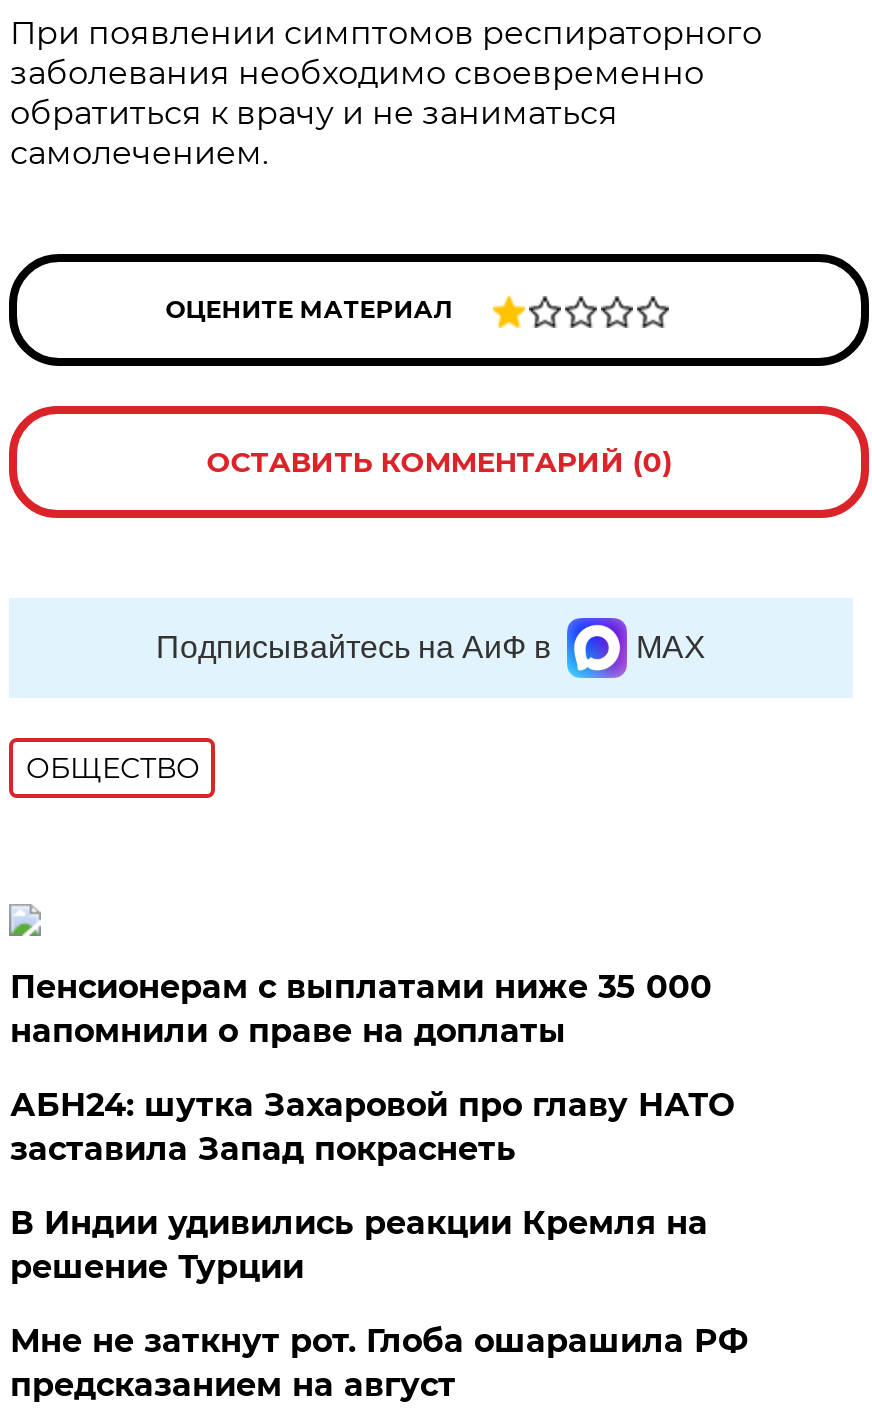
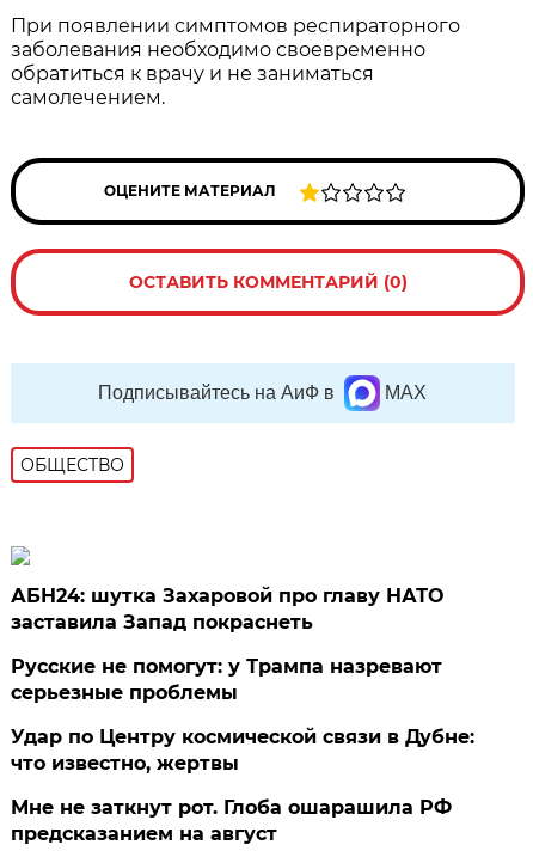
- Пенсионерам с выплатами ниже 35 000
- напомнили о праве на доплаты

moved up: АБН24: шутка Захаровой про главу НАТО | заставила Запад покраснеть

- В Индии удивились реакции Кремля на
- решение Турции
+ Русские не помогут: у Трампа назревают
+ серьезные проблемы
+ Удар по Центру космической связи в Дубне:
+ что известно, жертвы
